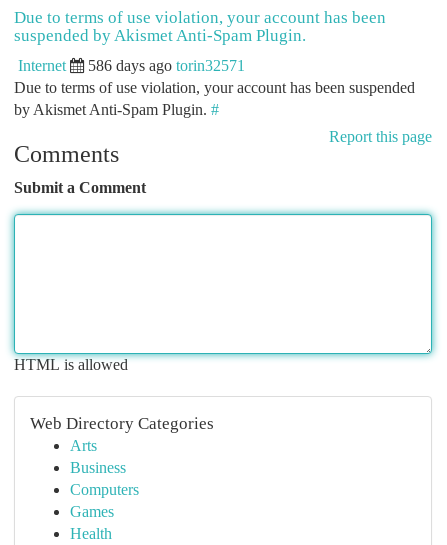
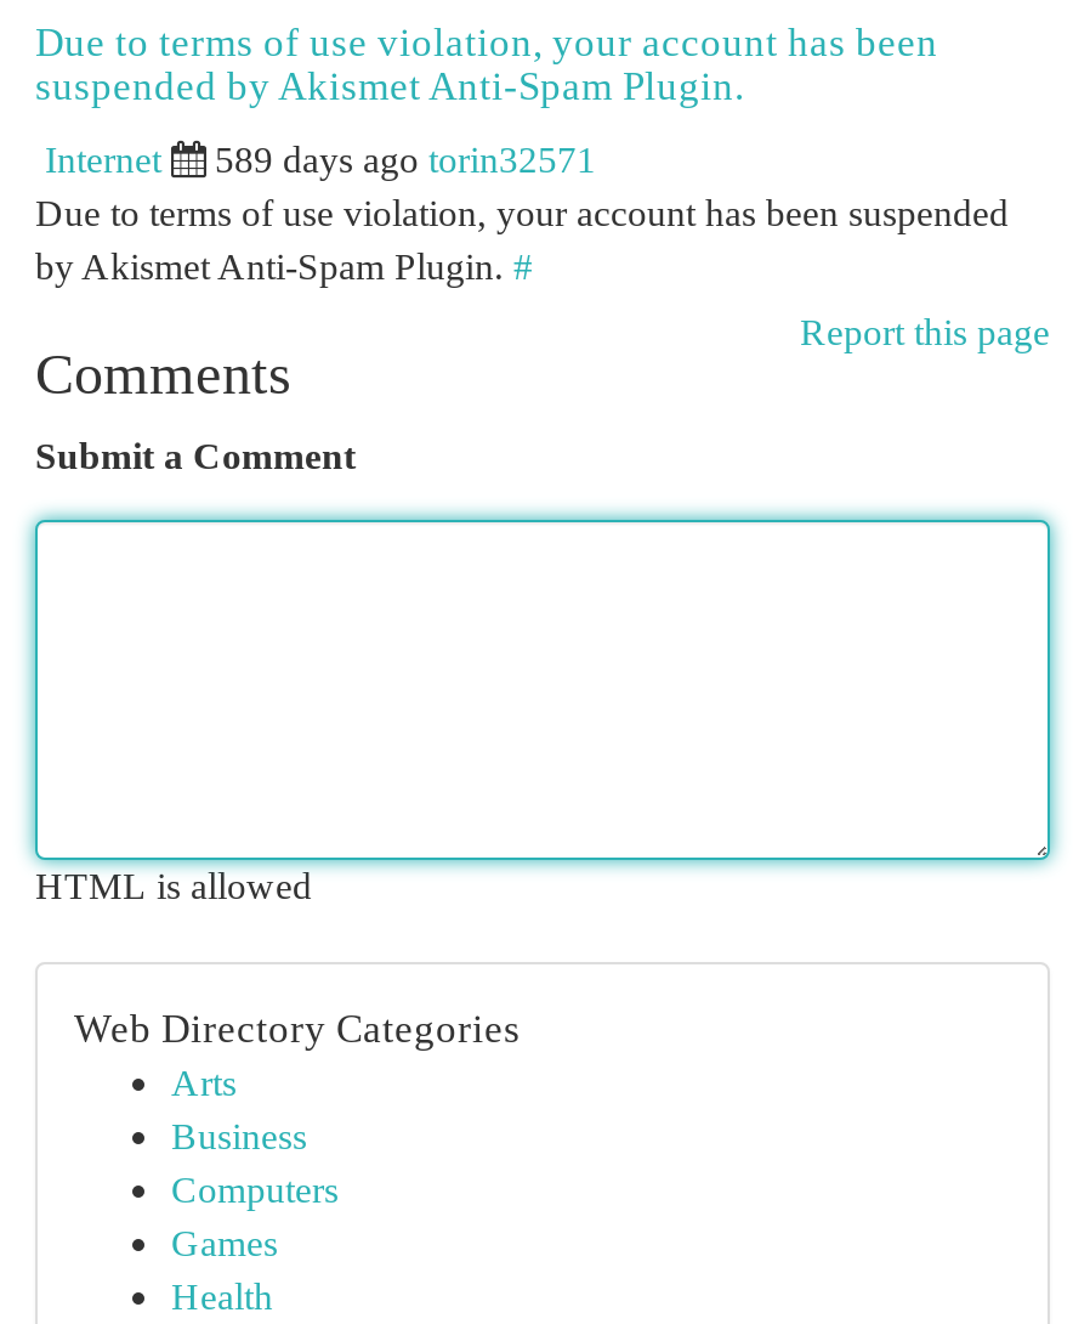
- 586 days ago torin32571
+ 589 days ago torin32571
